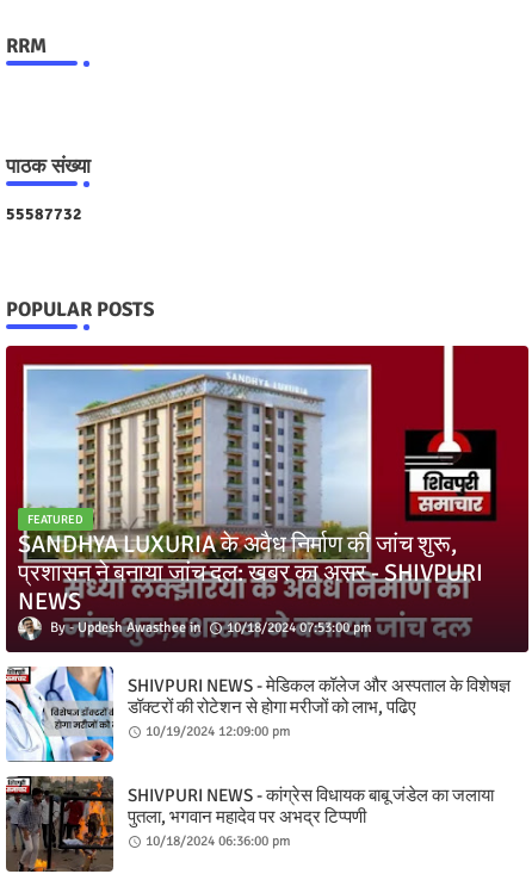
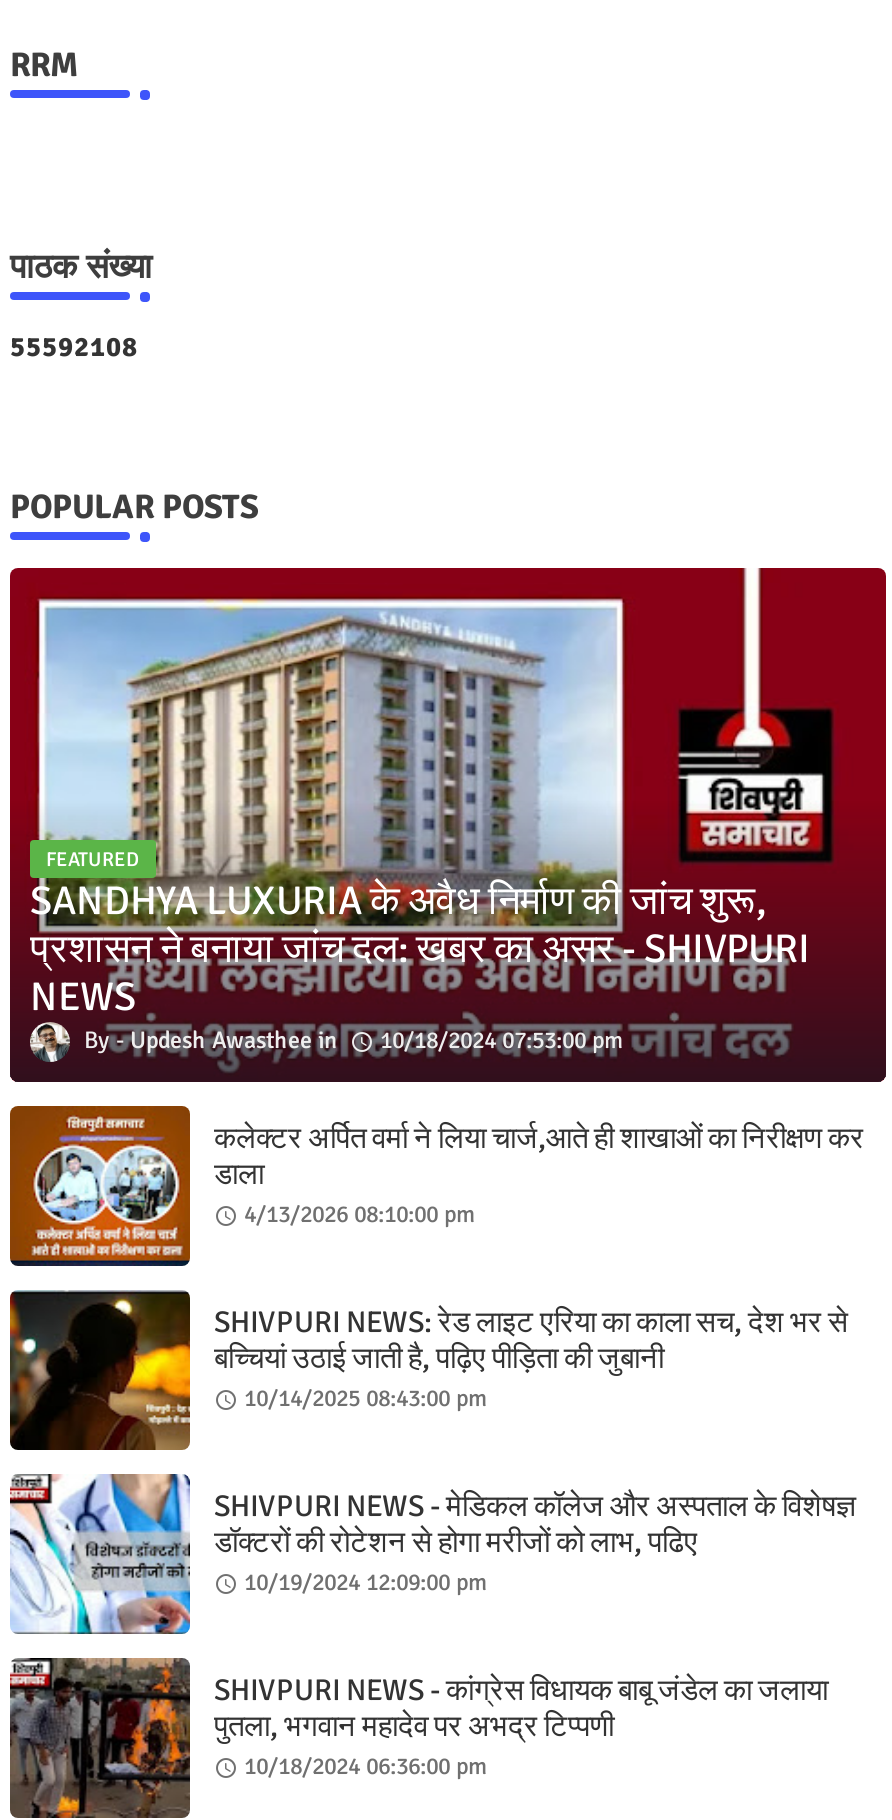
- 55587732
+ 55592108

+ [image]
+ कलेक्टर अर्पित वर्मा ने लिया चार्ज,आते ही शाखाओं का निरीक्षण कर
+ डाला
+ 4/13/2026 08:10:00 pm
+ SHIVPURI NEWS: रेड लाइट एरिया का काला सच, देश भर से
+ बच्चियां उठाई जाती है, पढ़िए पीड़िता की जुबानी
+ 10/14/2025 08:43:00 pm

+ [image]
